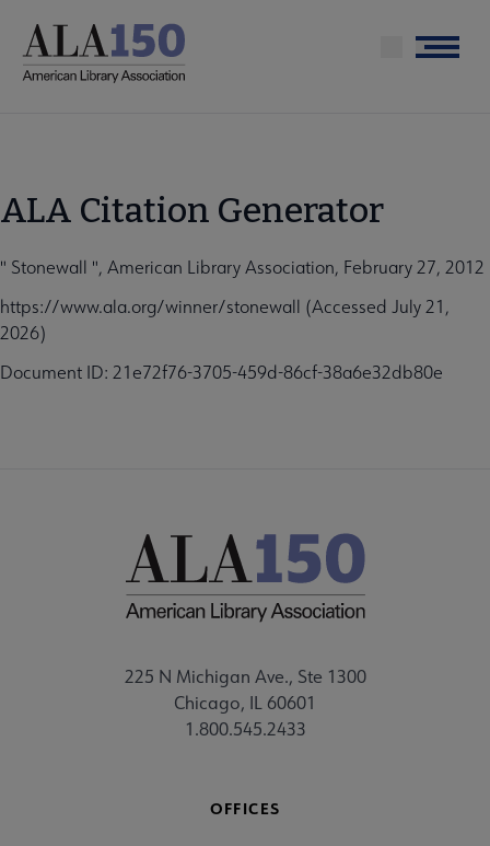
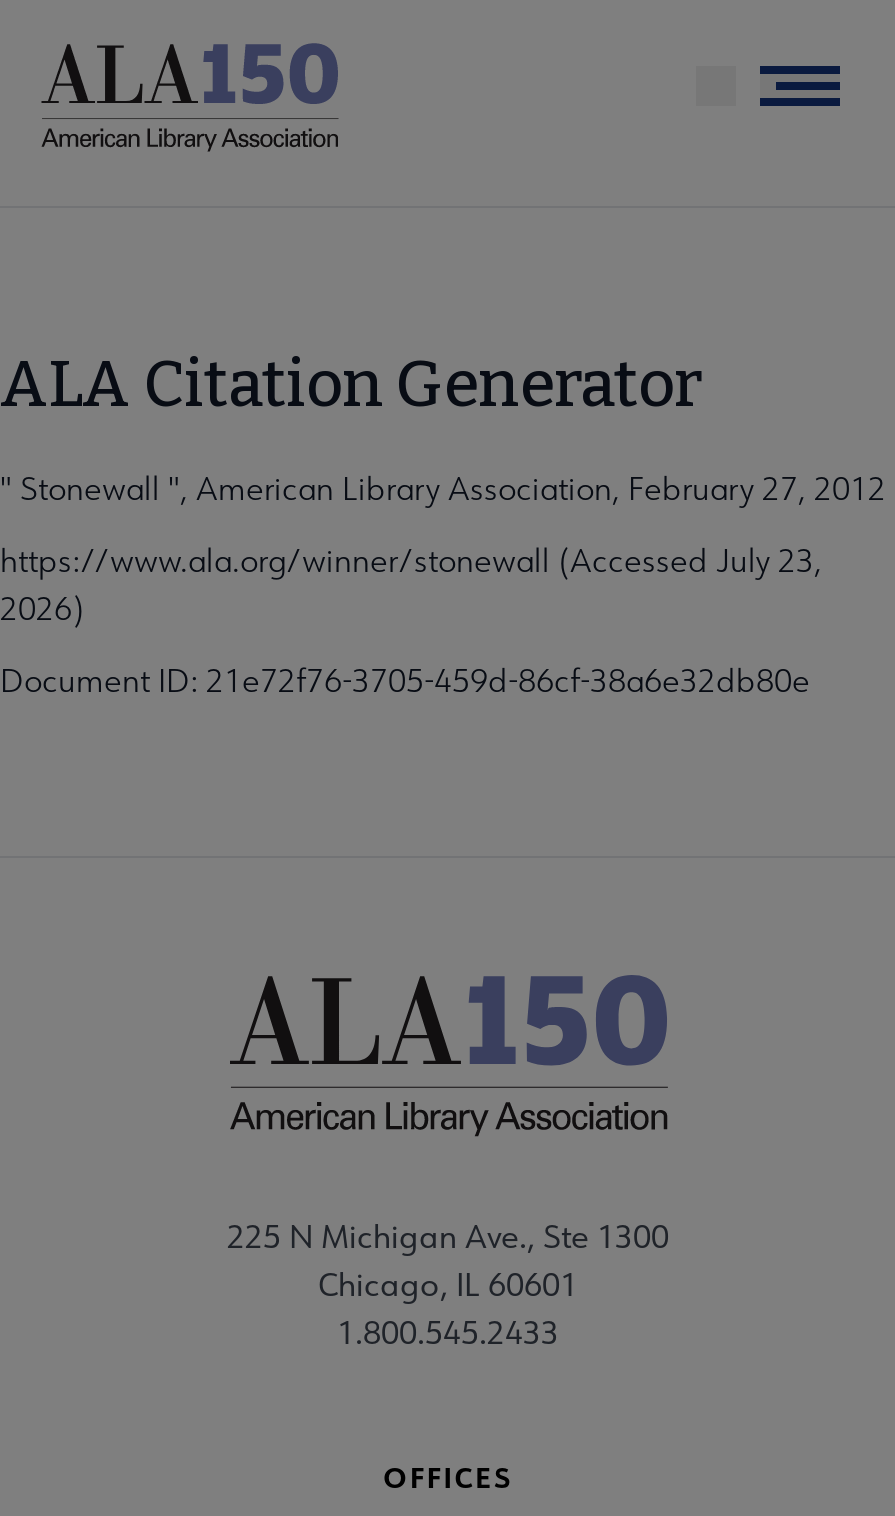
- https://www.ala.org/winner/stonewall (Accessed July 21,
+ https://www.ala.org/winner/stonewall (Accessed July 23,
